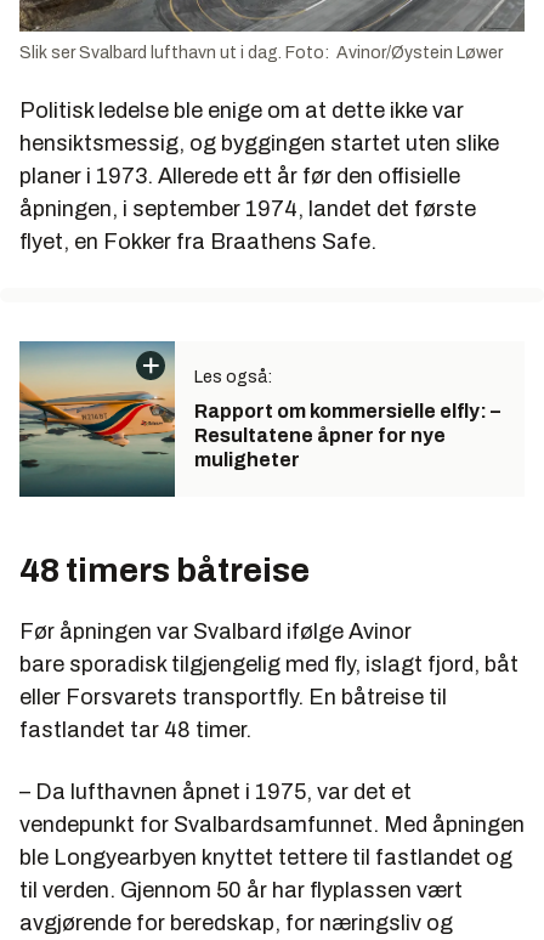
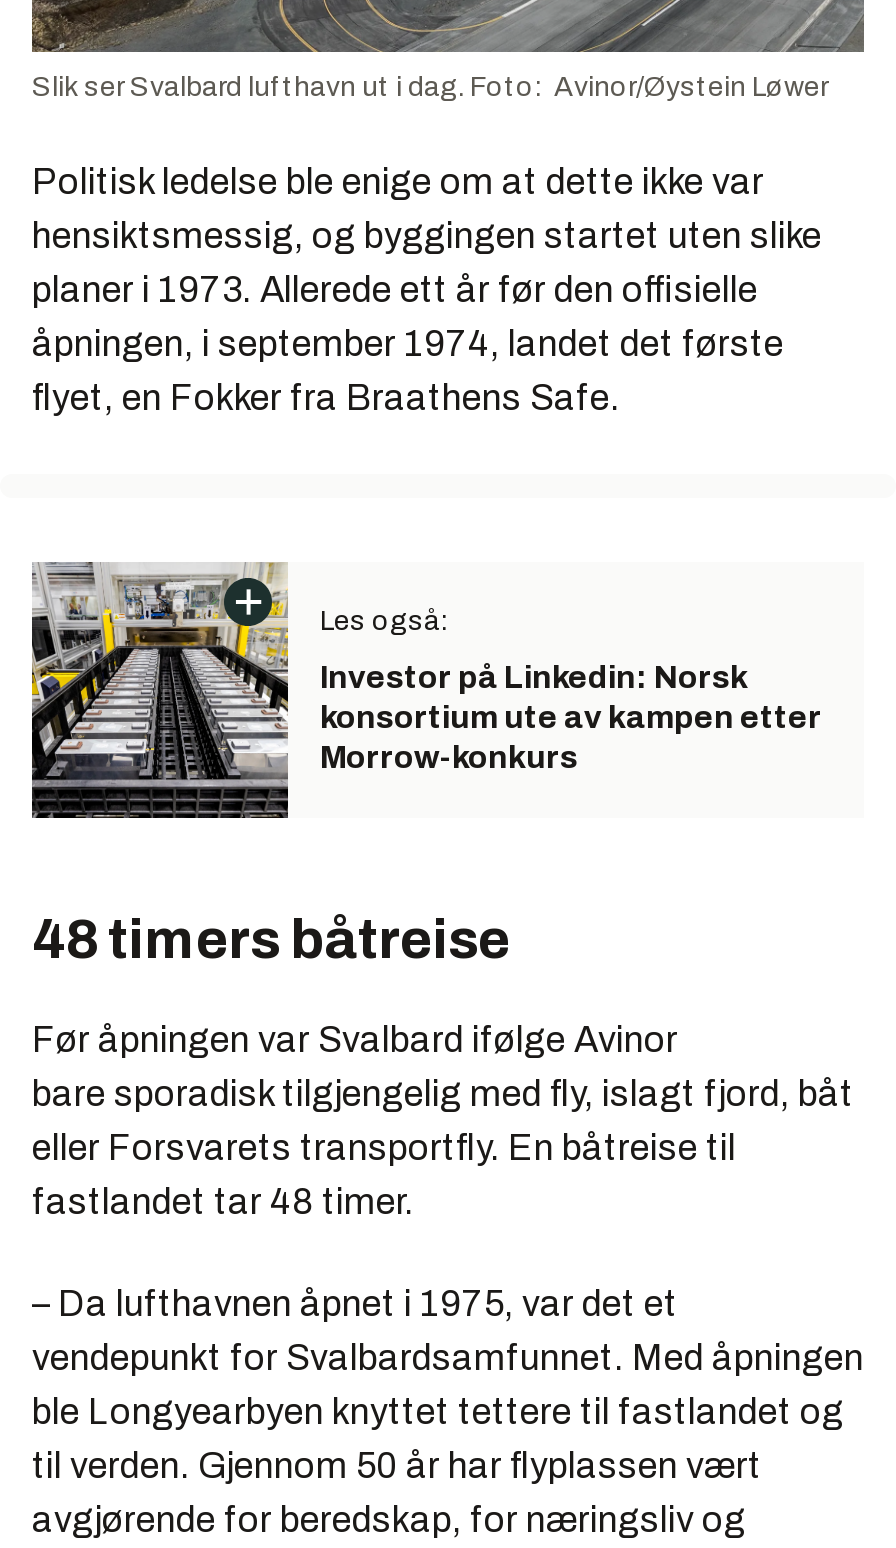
- [image]
- Rapport om kommersielle elfly: –
- Resultatene åpner for nye
- muligheter
+ [image]
+ Investor på Linkedin: Norsk
+ konsortium ute av kampen etter
+ Morrow-konkurs
